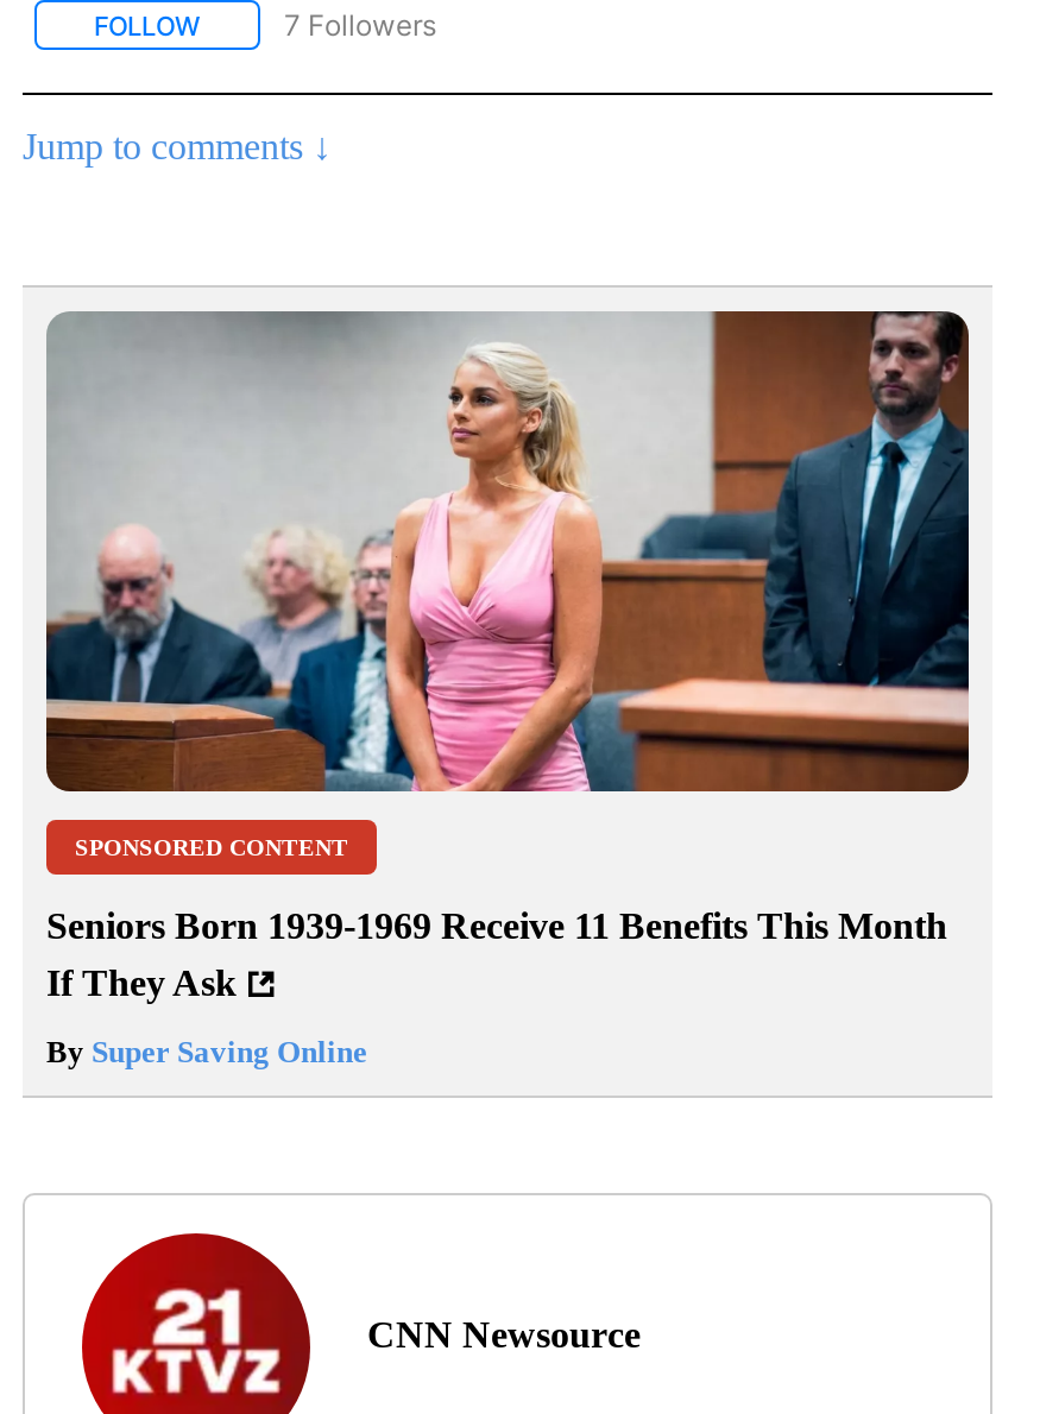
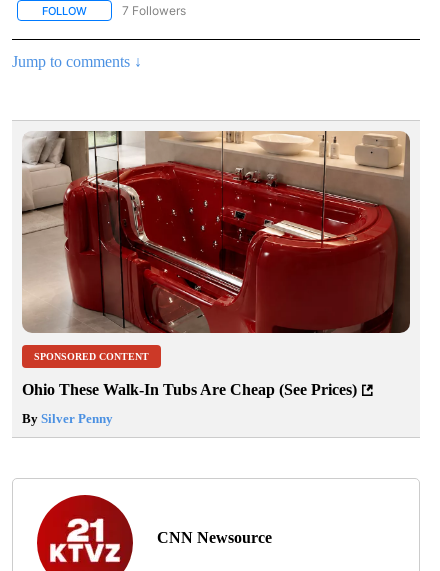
- [image]
+ [image]

- Seniors Born 1939-1969 Receive 11 Benefits This Month
- If They Ask
+ Ohio These Walk-In Tubs Are Cheap (See Prices)

- By Super Saving Online
+ By Silver Penny
